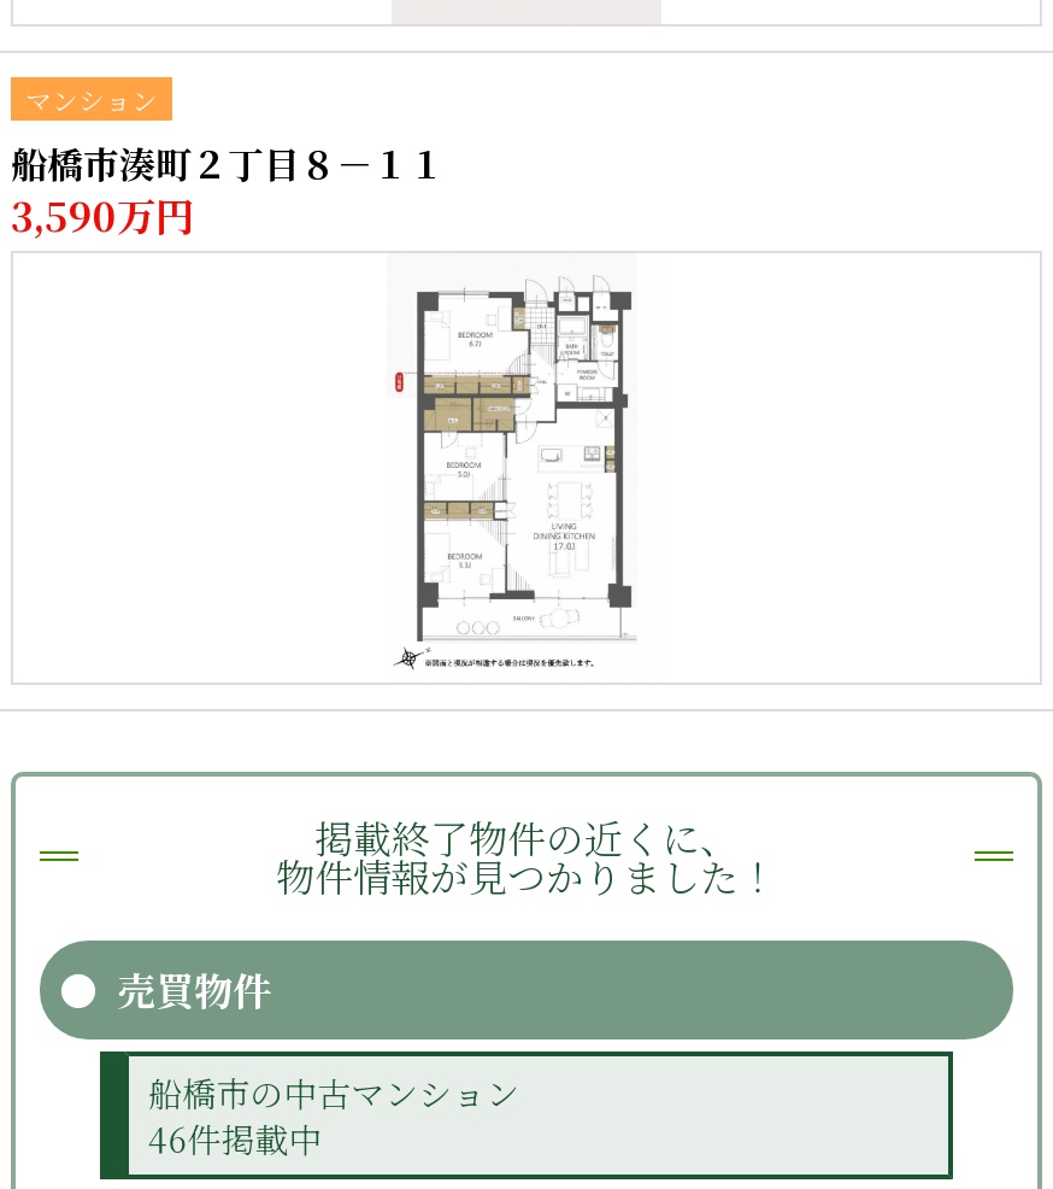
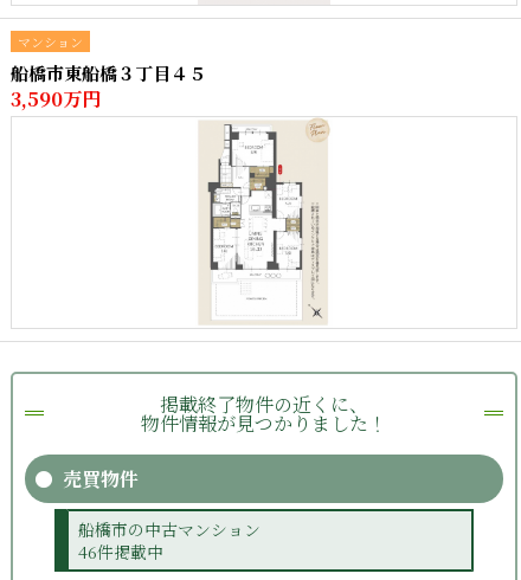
- 船橋市湊町２丁目８－１１
+ 船橋市東船橋３丁目４５

- [image]
+ [image]
